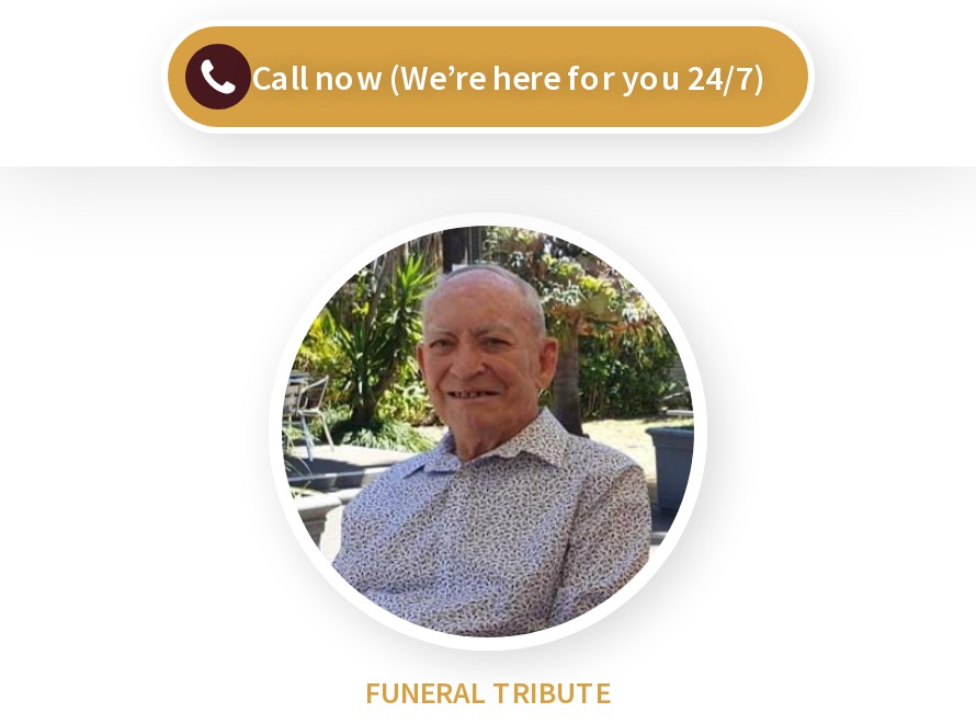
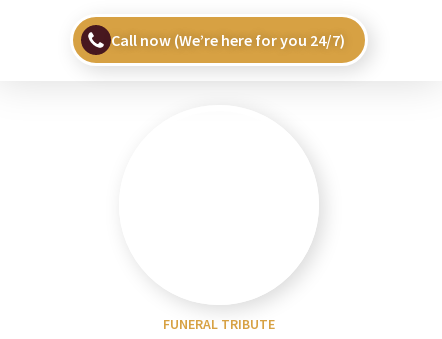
- [image]
